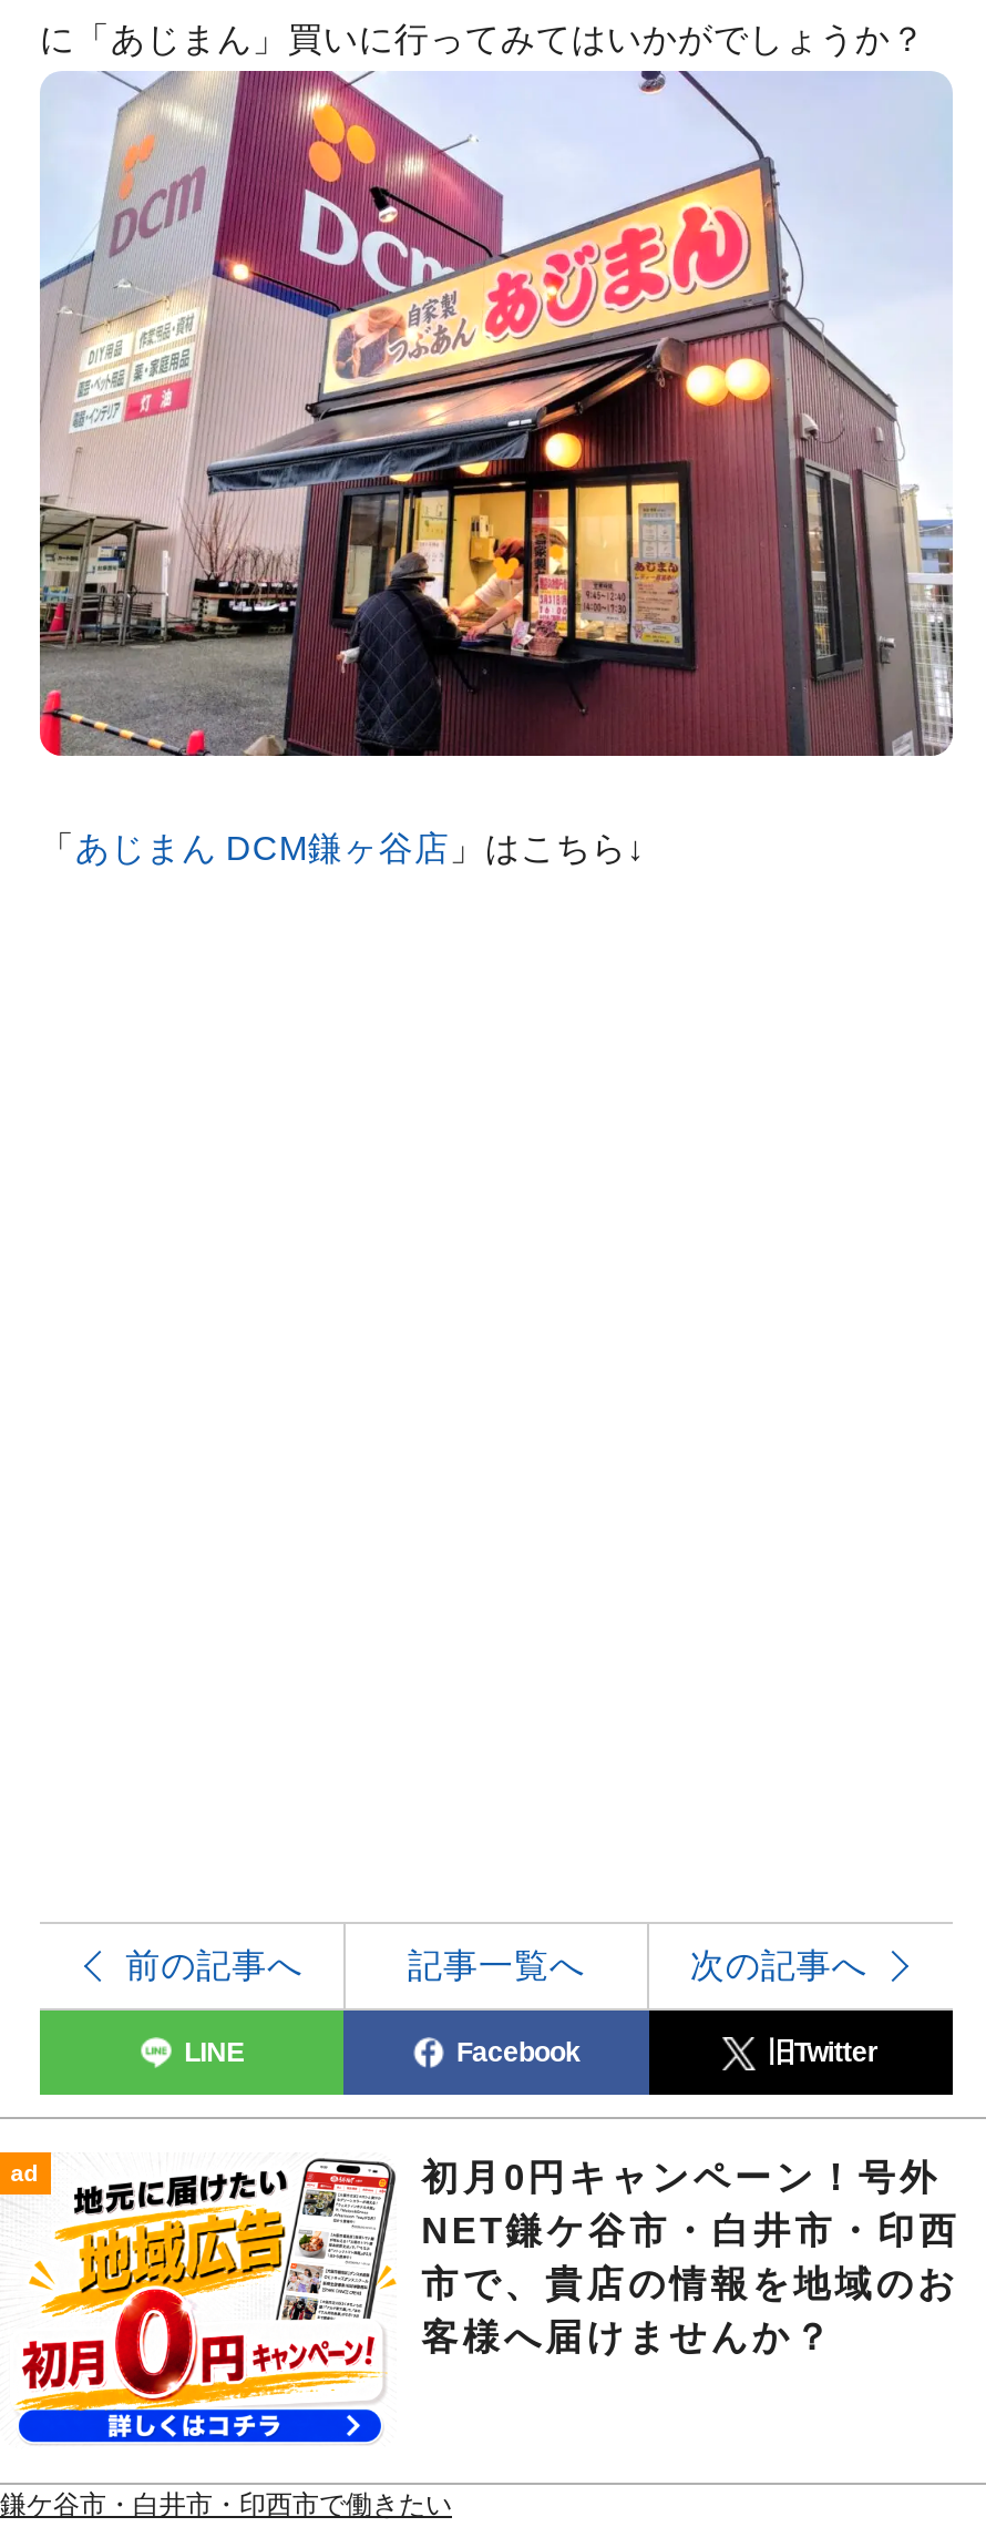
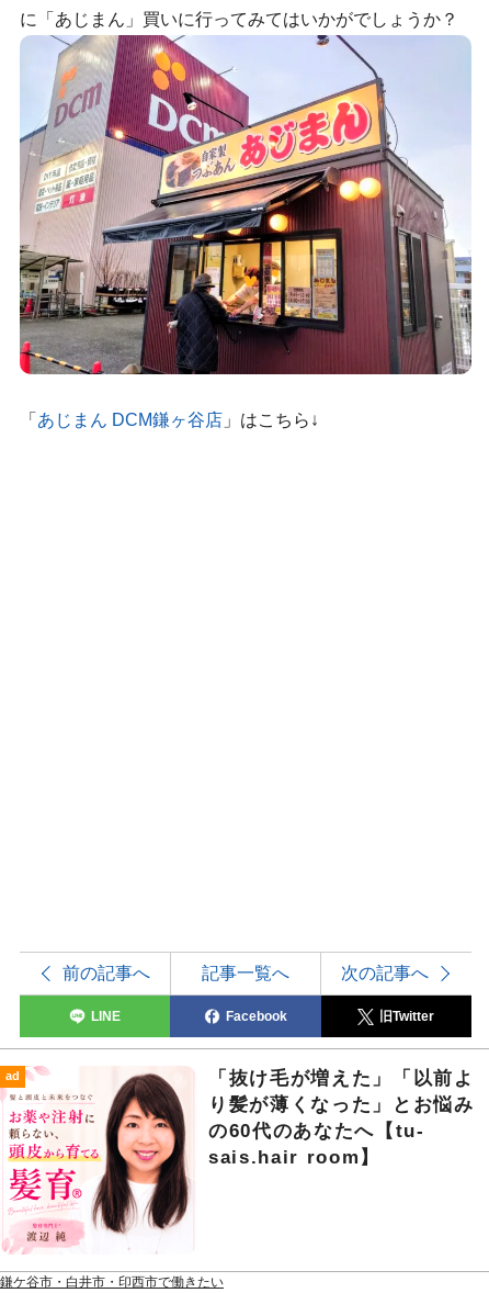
- [image]
- 初月0円キャンペーン！号外
- NET鎌ケ谷市・白井市・印西
- 市で、貴店の情報を地域のお
- 客様へ届けませんか？
+ [image]
+ 「抜け毛が増えた」「以前よ
+ り髪が薄くなった」とお悩み
+ の60代のあなたへ【tu-
+ sais.hair room】
